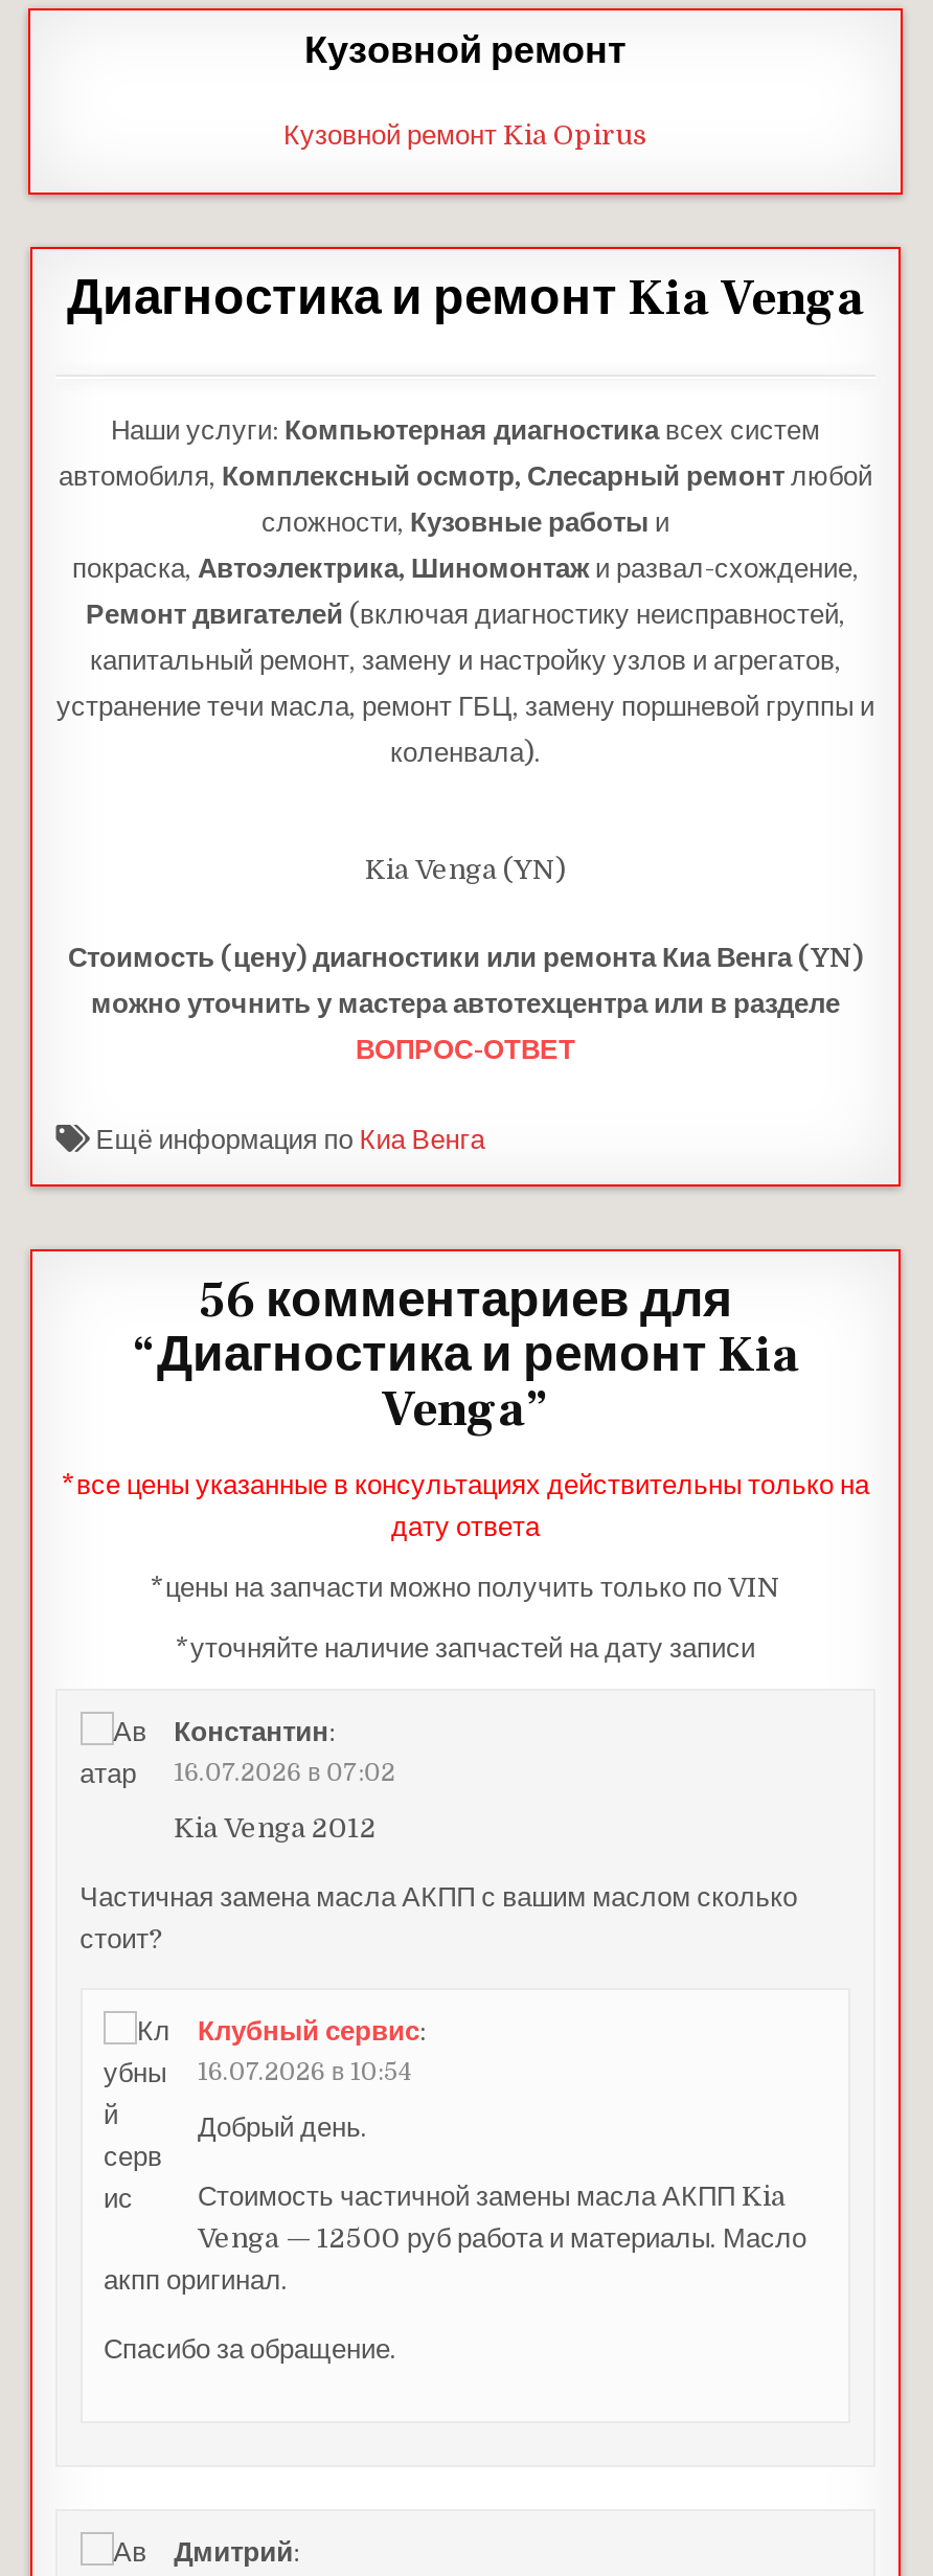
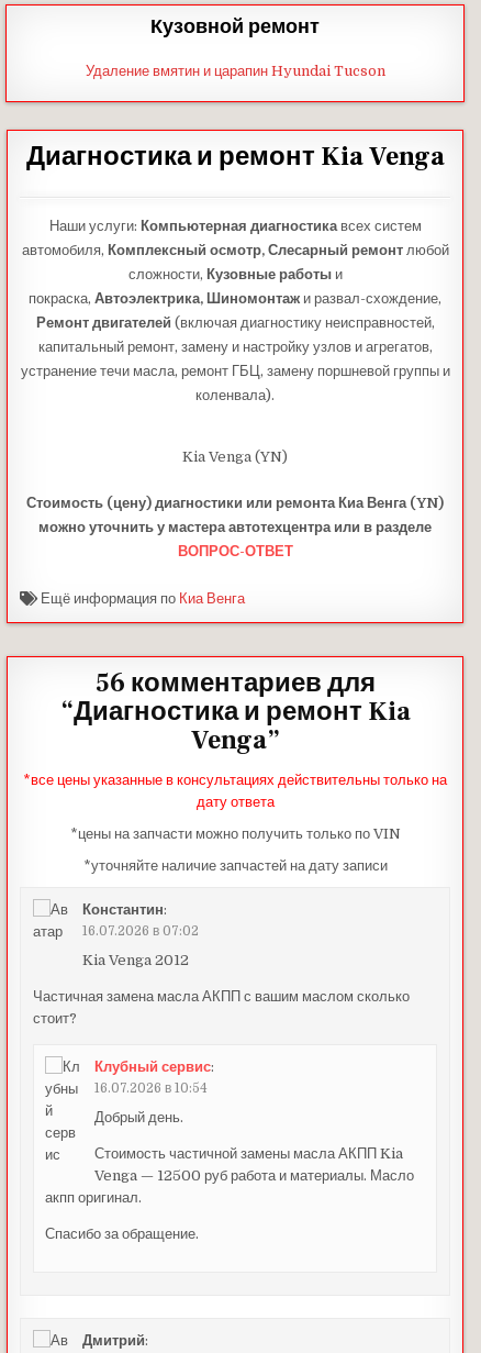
- Кузовной ремонт Kia Opirus
+ Удаление вмятин и царапин Hyundai Tucson
